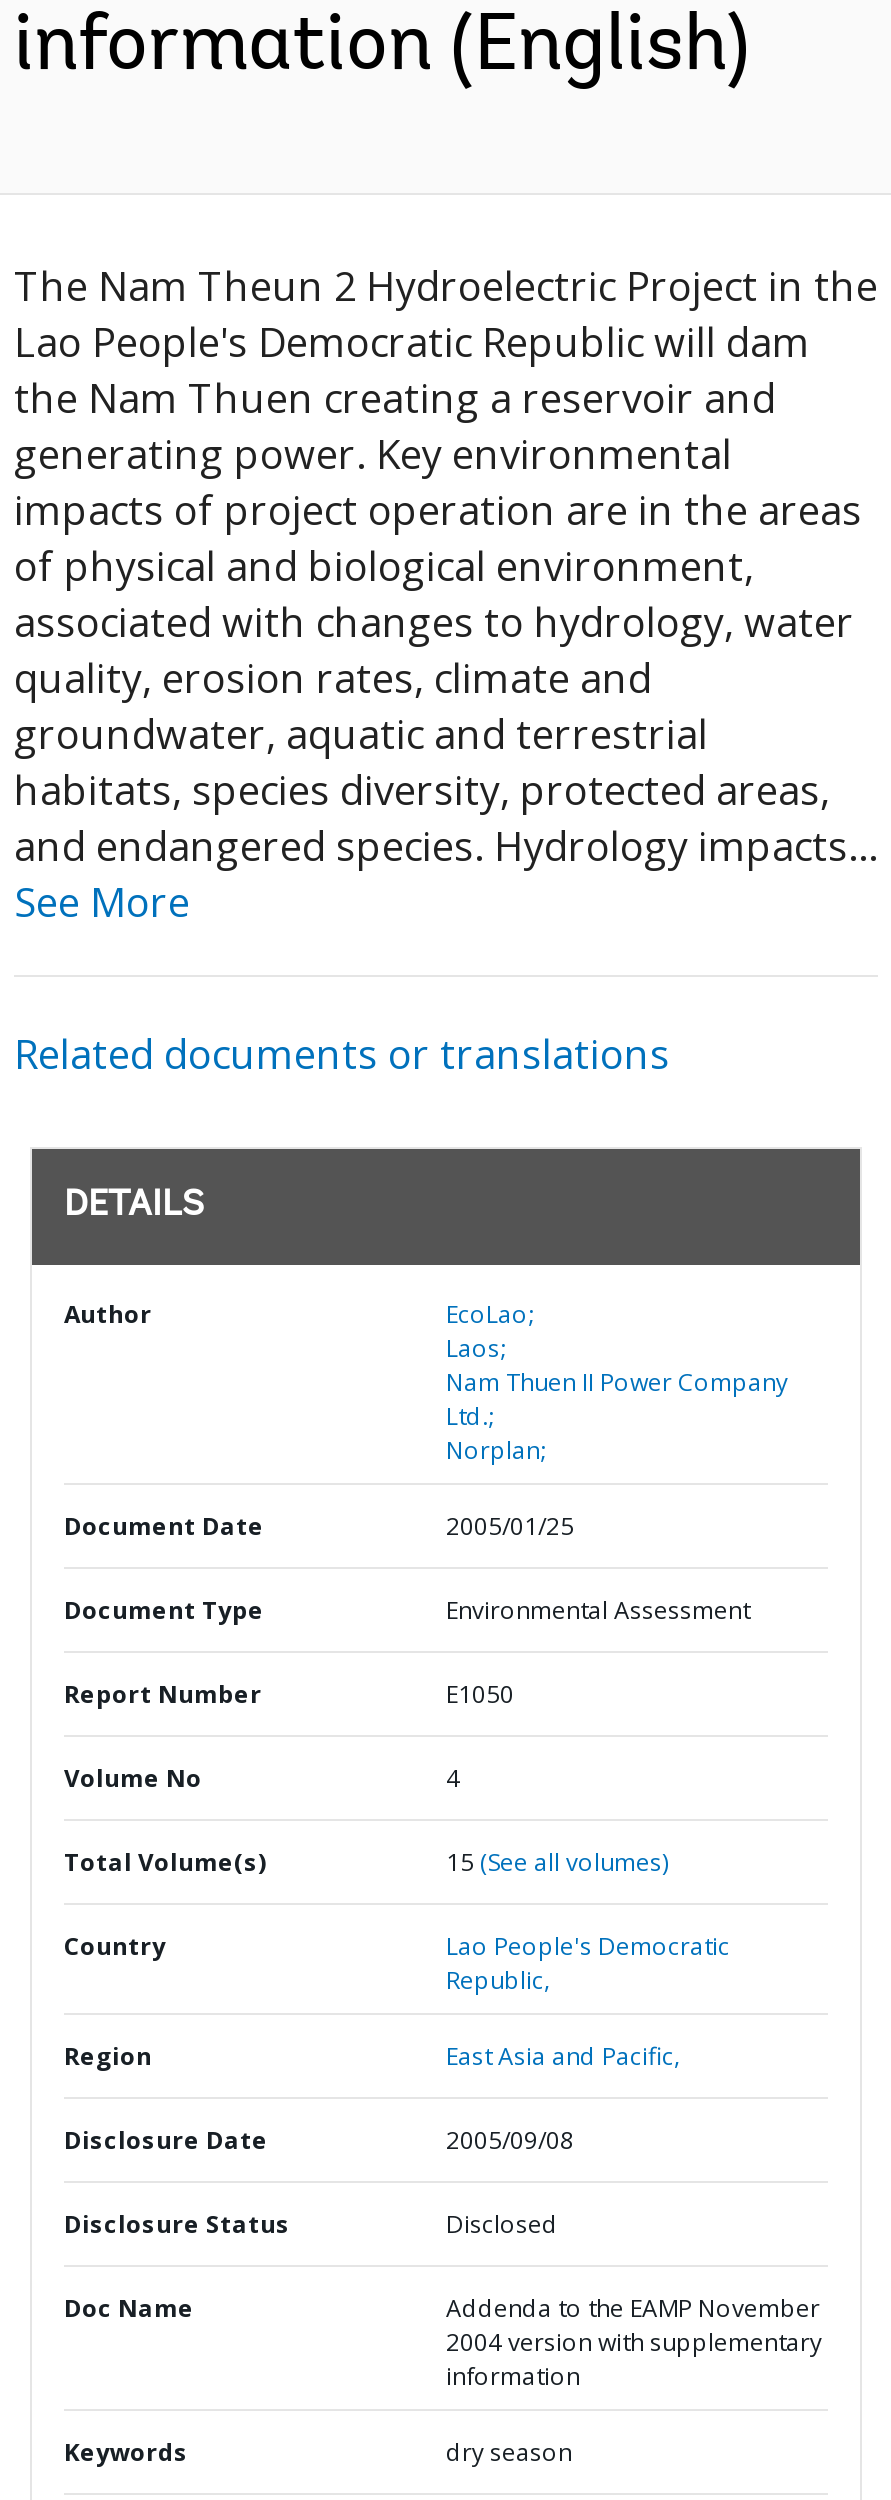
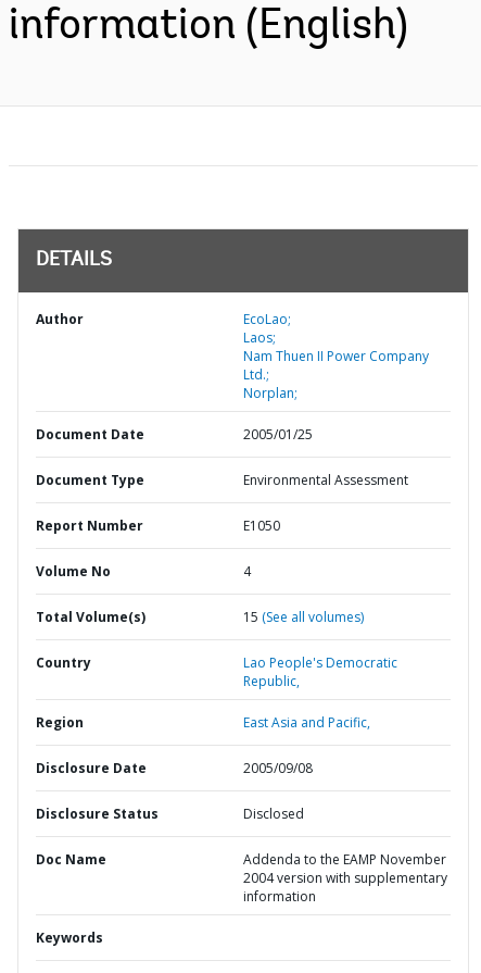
- The Nam Theun 2 Hydroelectric Project in the
- Lao People's Democratic Republic will dam
- the Nam Thuen creating a reservoir and
- generating power. Key environmental
- impacts of project operation are in the areas
- of physical and biological environment,
- associated with changes to hydrology, water
- quality, erosion rates, climate and
- groundwater, aquatic and terrestrial
- habitats, species diversity, protected areas,
- and endangered species. Hydrology impacts...
- See More
- Related documents or translations

- dry season
